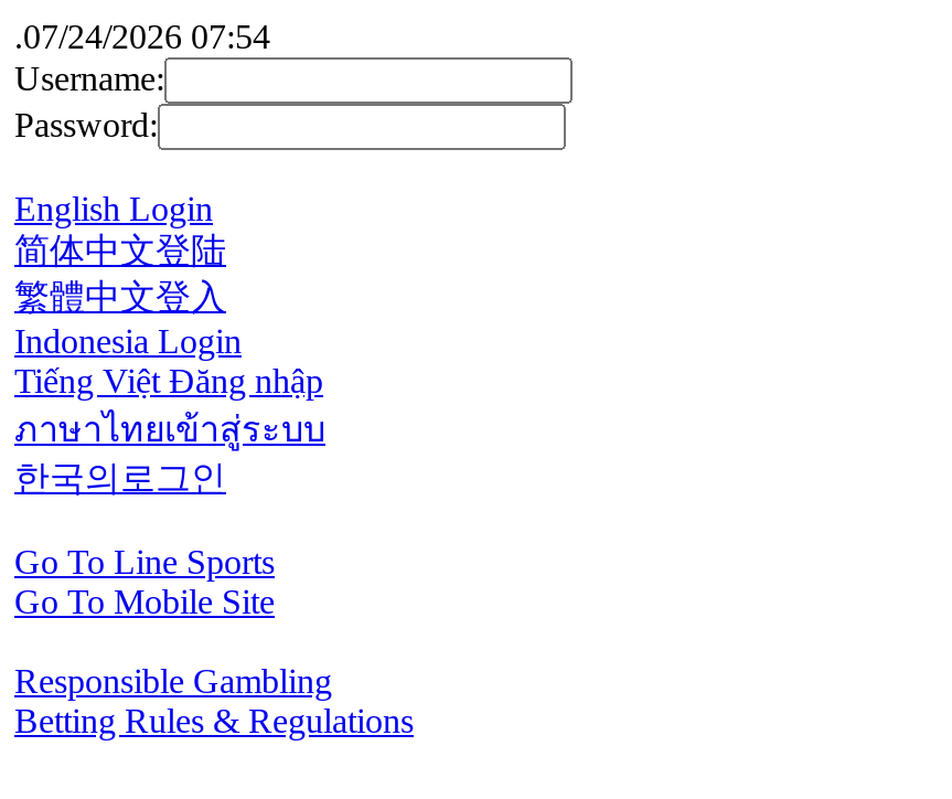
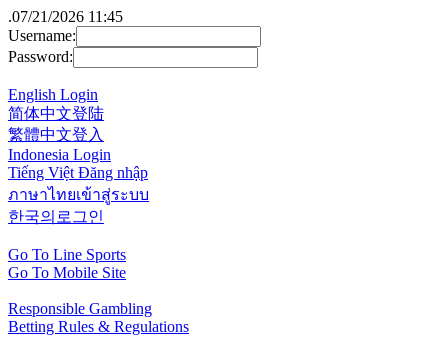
- .07/24/2026 07:54
+ .07/21/2026 11:45
